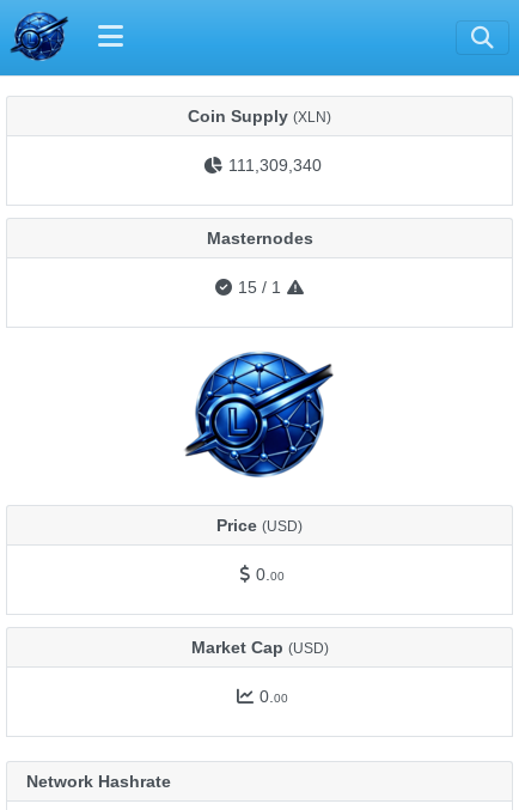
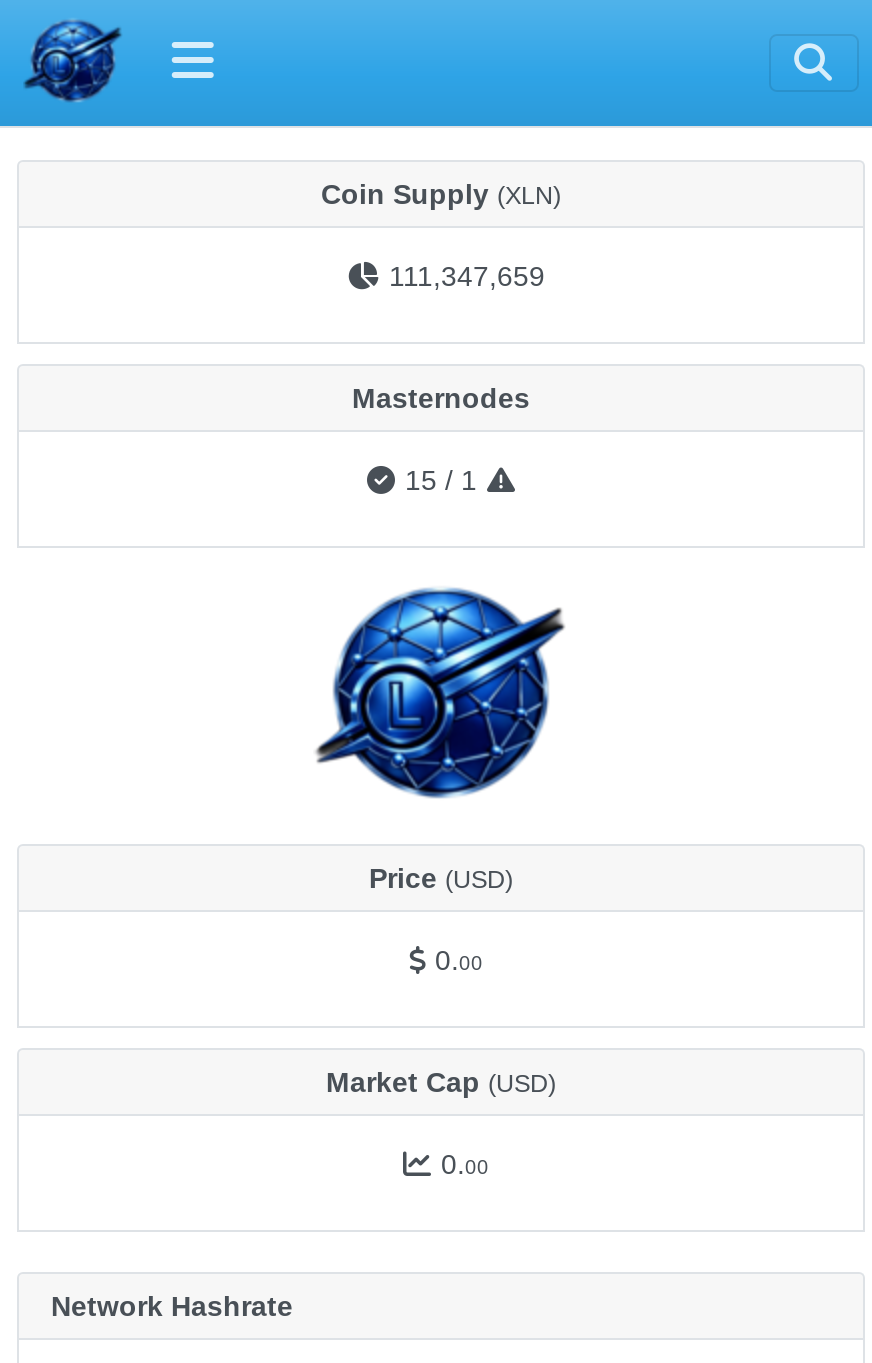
- 111,309,340
+ 111,347,659
